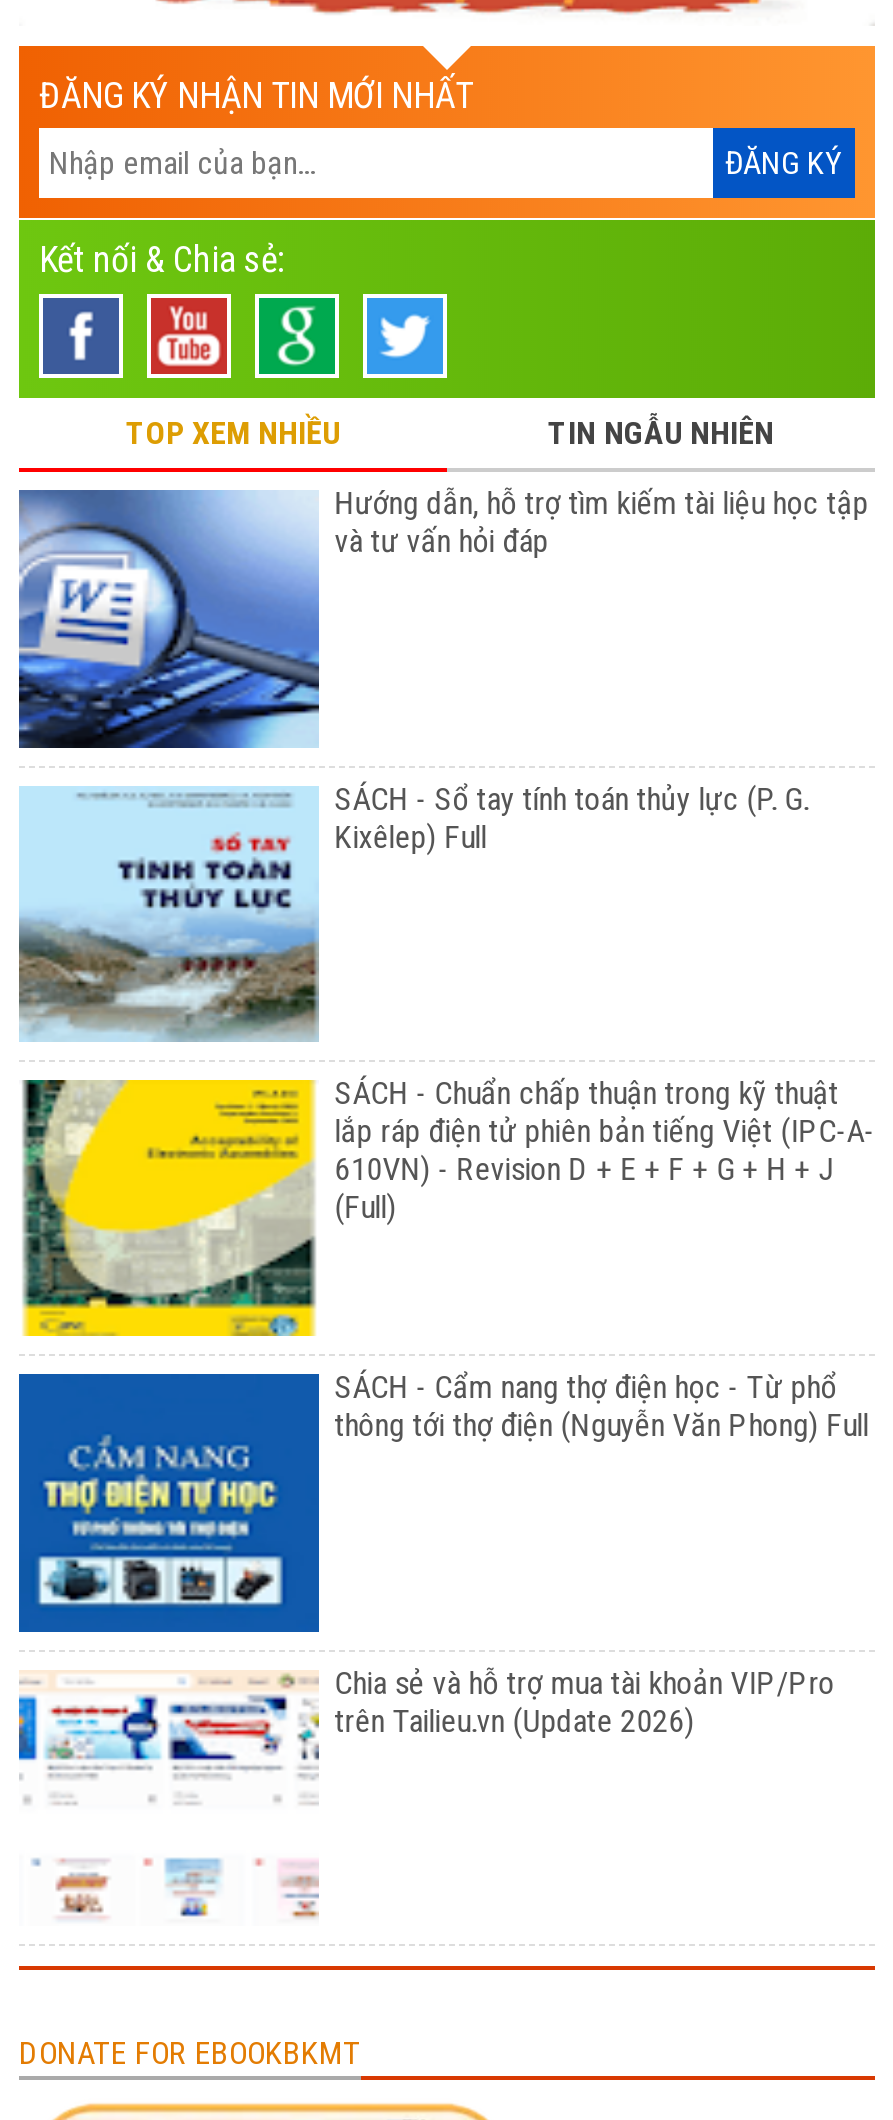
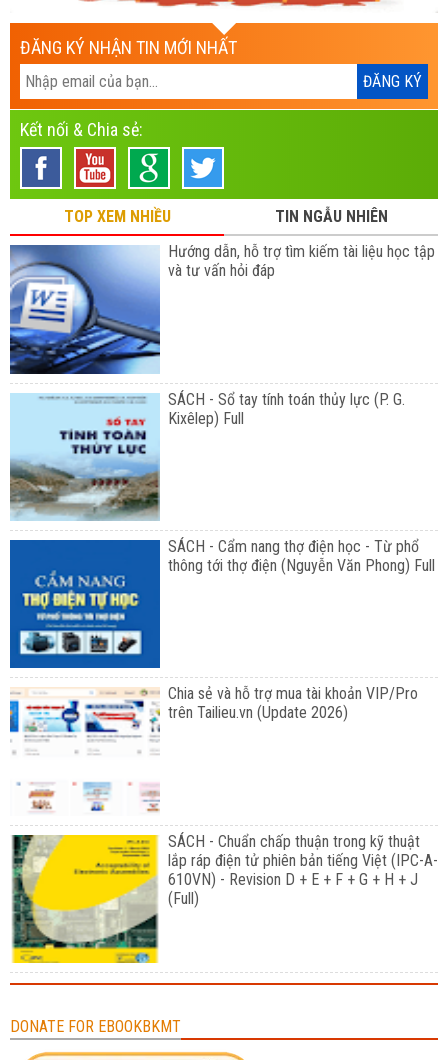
moved down: [image] | SÁCH - Chuẩn chấp thuận trong kỹ thuật | lắp ráp điện tử phiên bản tiếng Việt (IPC-A- | 610VN) - Revision D + E + F + G + H + J | (Full)

moved up: [image] | SÁCH - Cẩm nang thợ điện học - Từ phổ | thông tới thợ điện (Nguyễn Văn Phong) Full | Chia sẻ và hỗ trợ mua tài khoản VIP/Pro | trên Tailieu.vn (Update 2026)

moved up: [image]
